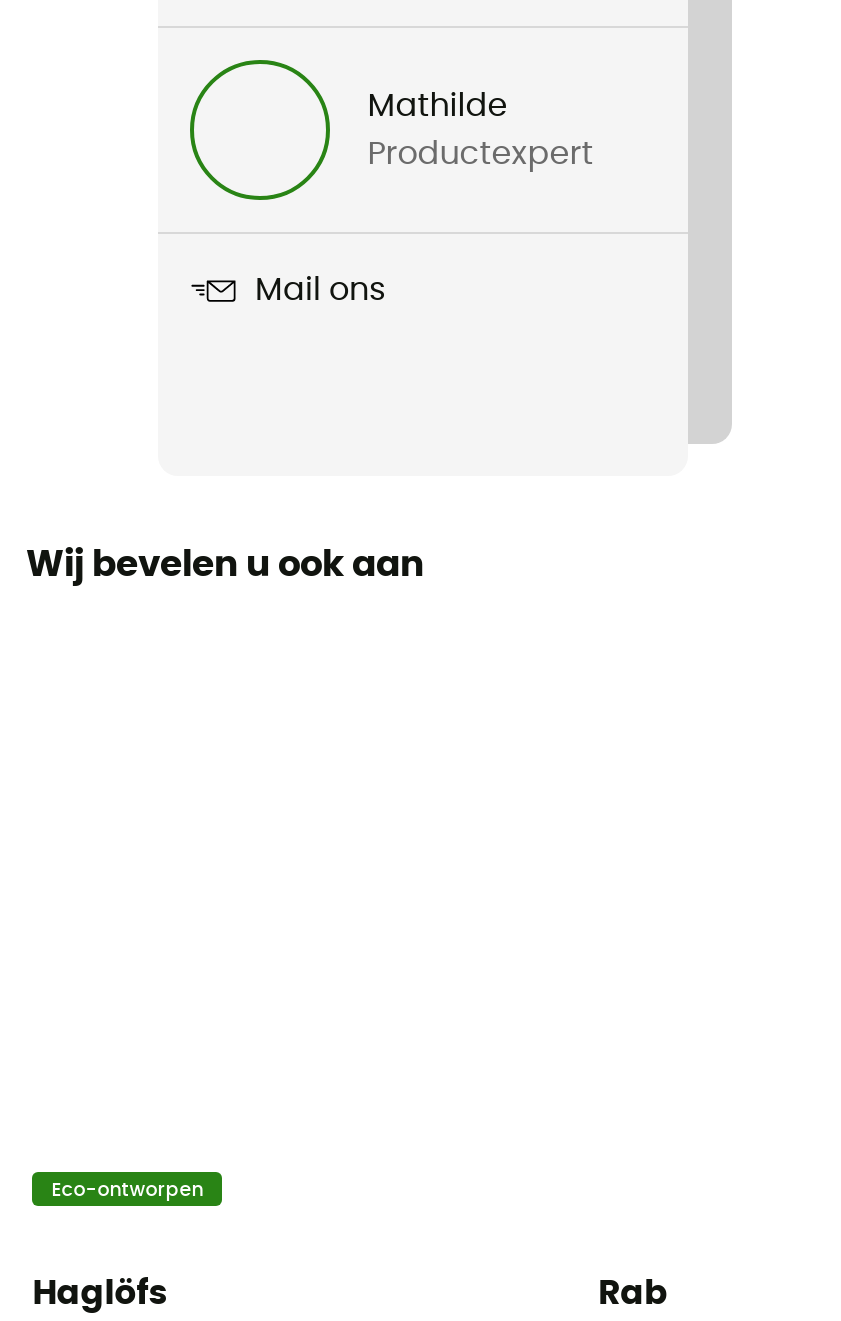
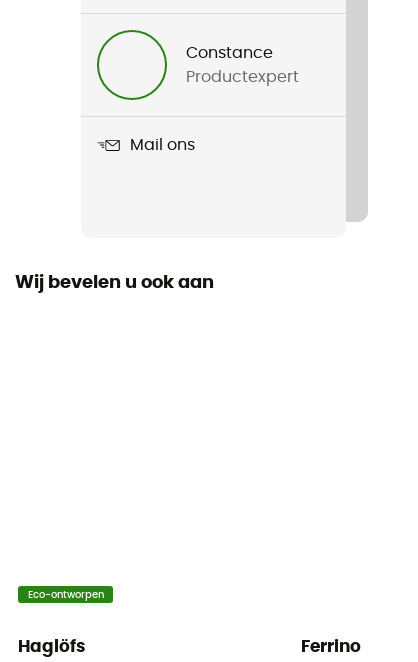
- Mathilde
+ Constance

- Rab
+ Ferrino
